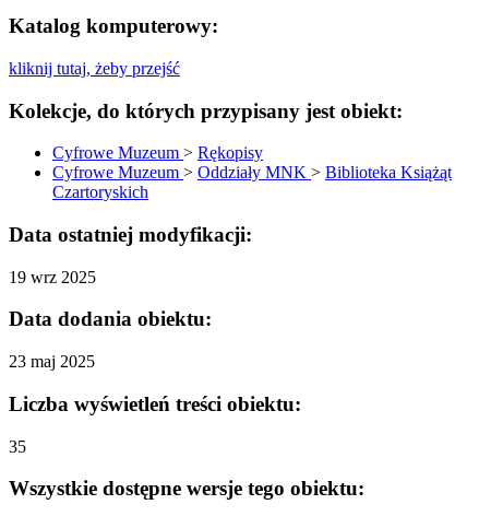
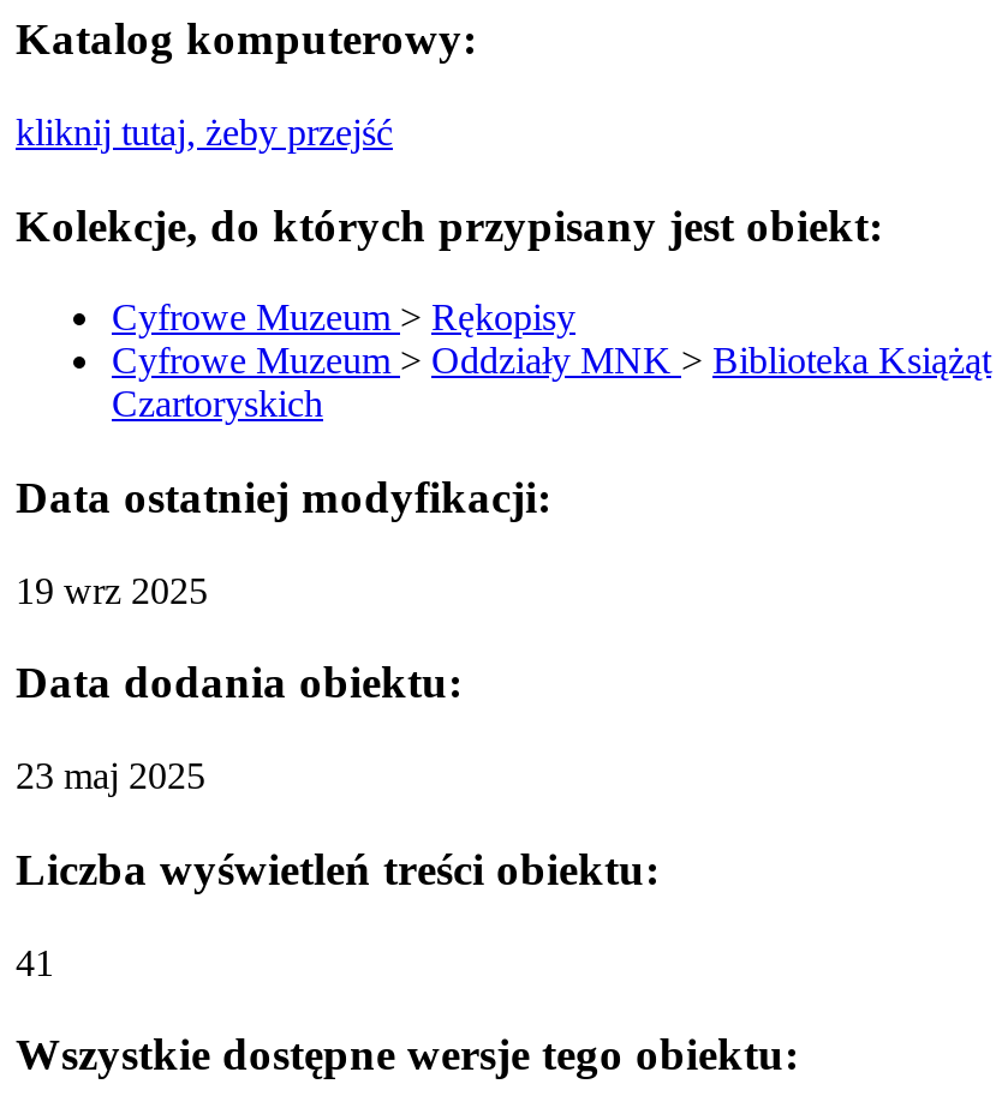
- 35
+ 41
